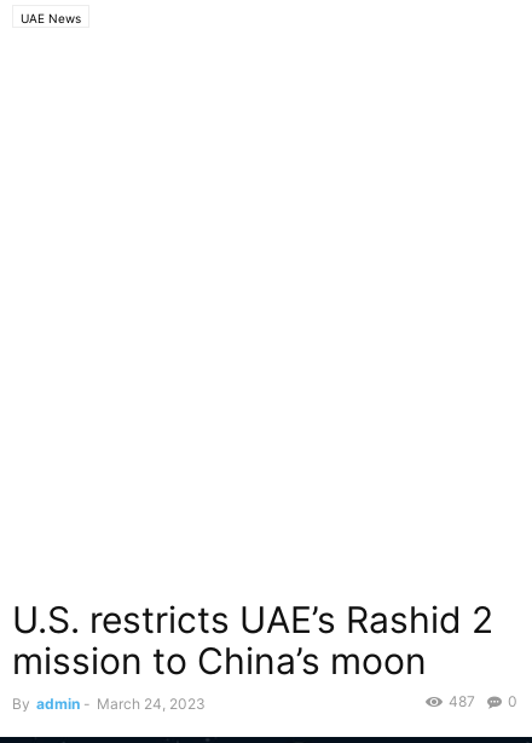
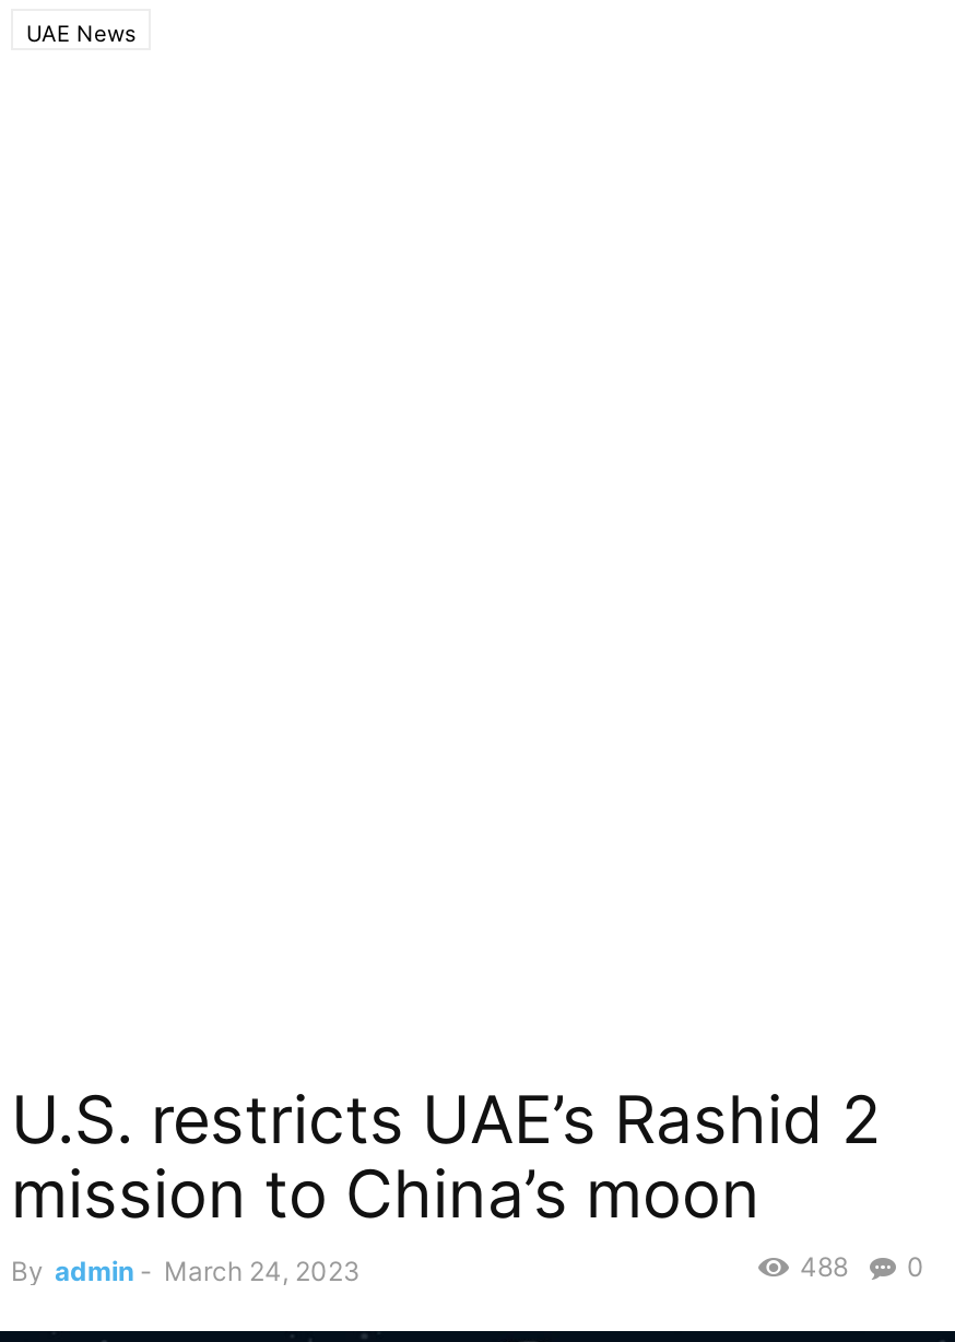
- 487 0
+ 488 0
